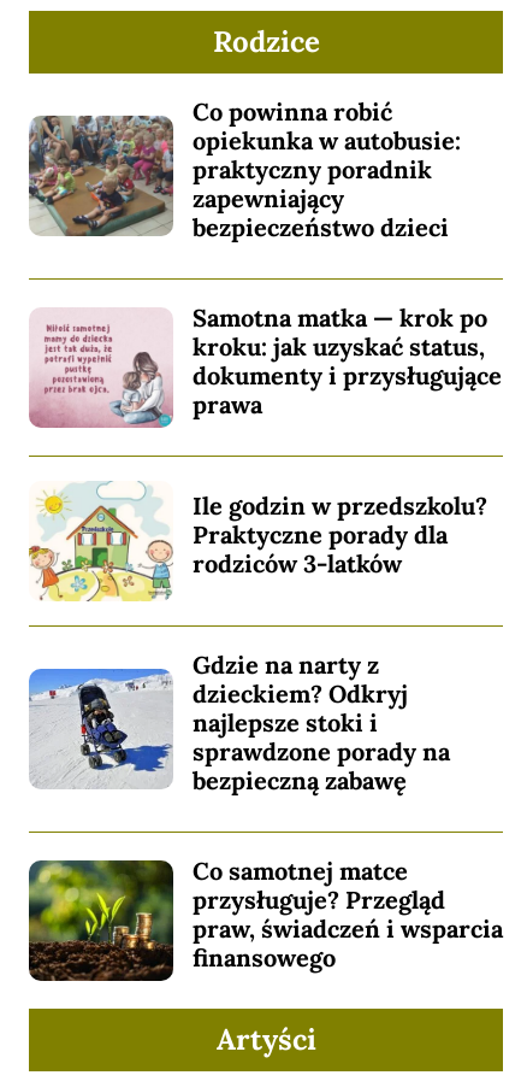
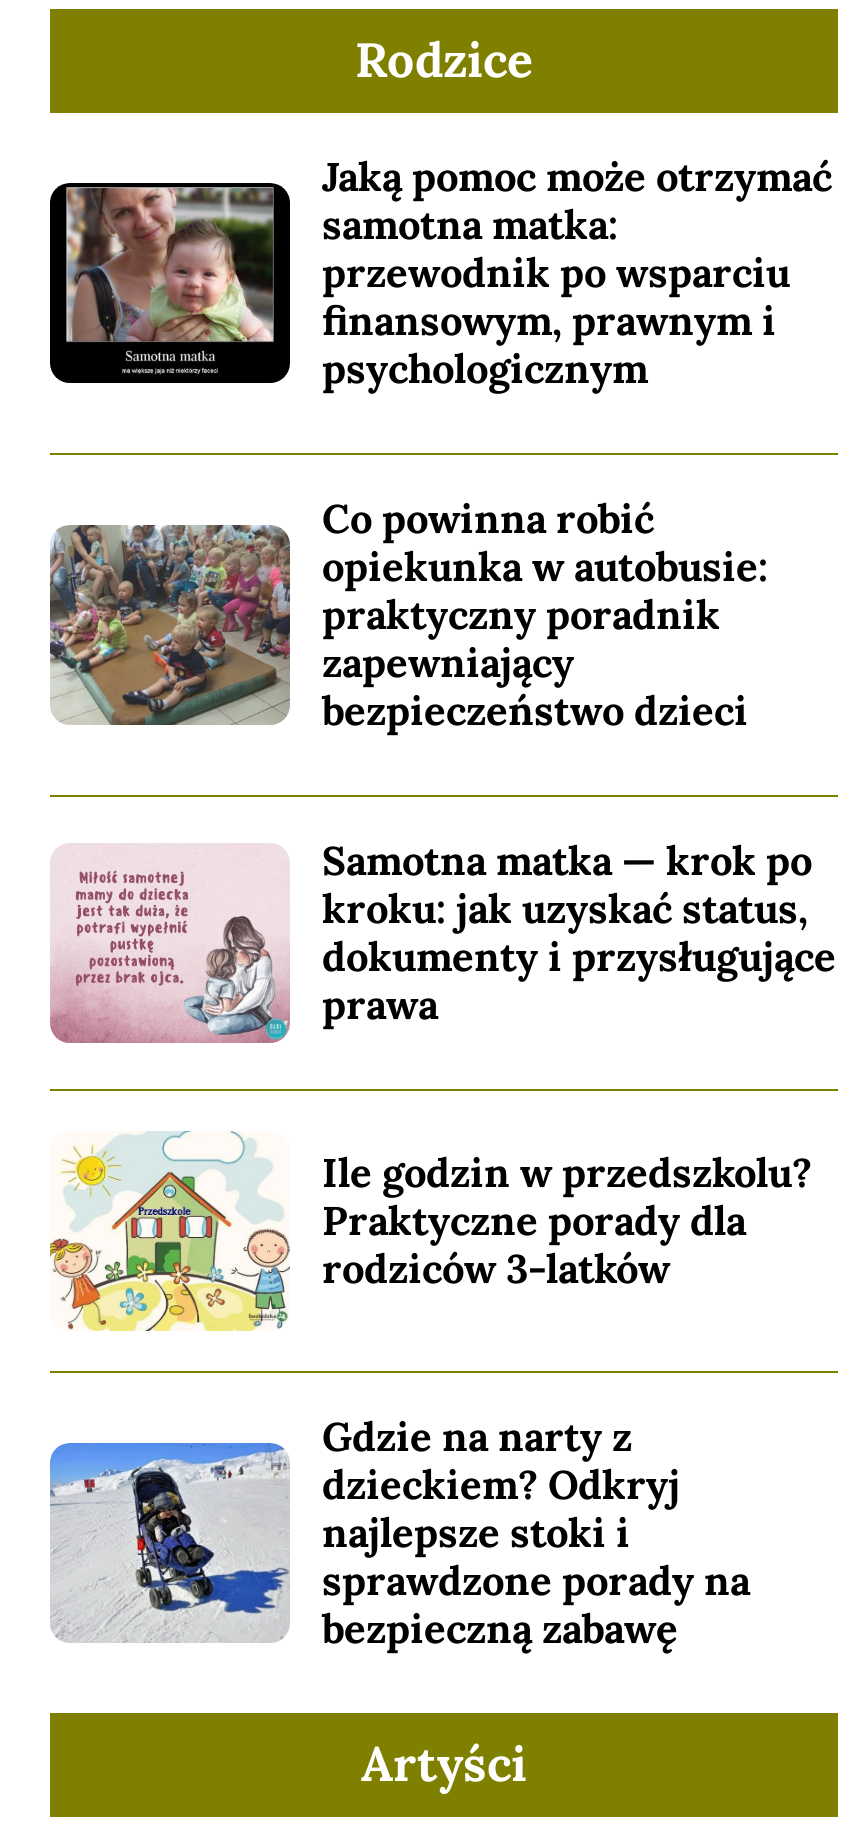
+ [image]
+ Jaką pomoc może otrzymać
+ samotna matka:
+ przewodnik po wsparciu
+ finansowym, prawnym i
+ psychologicznym

moved down: [image] | Co powinna robić | opiekunka w autobusie: | ... | sprawdzone porady na | bezpieczną zabawę

- [image]
- Co samotnej matce
- przysługuje? Przegląd
- praw, świadczeń i wsparcia
- finansowego
